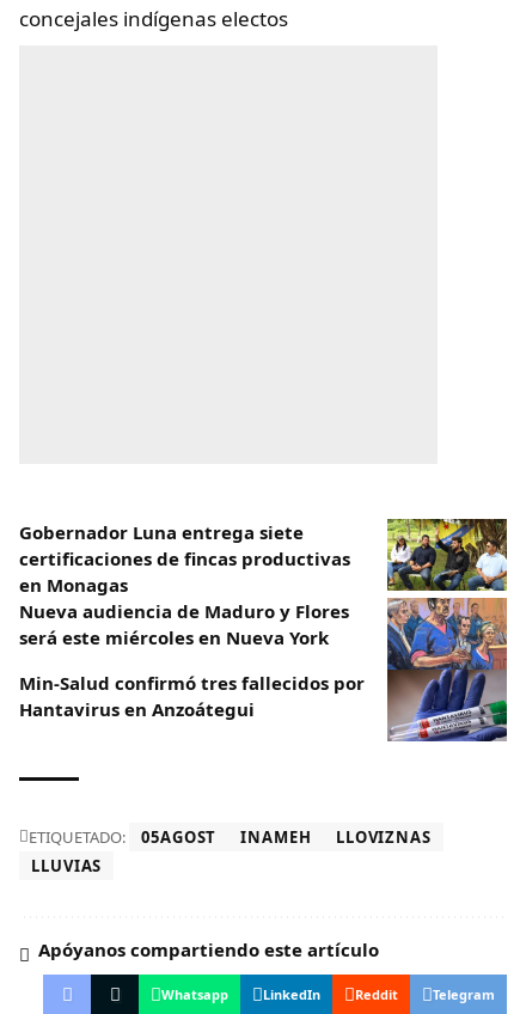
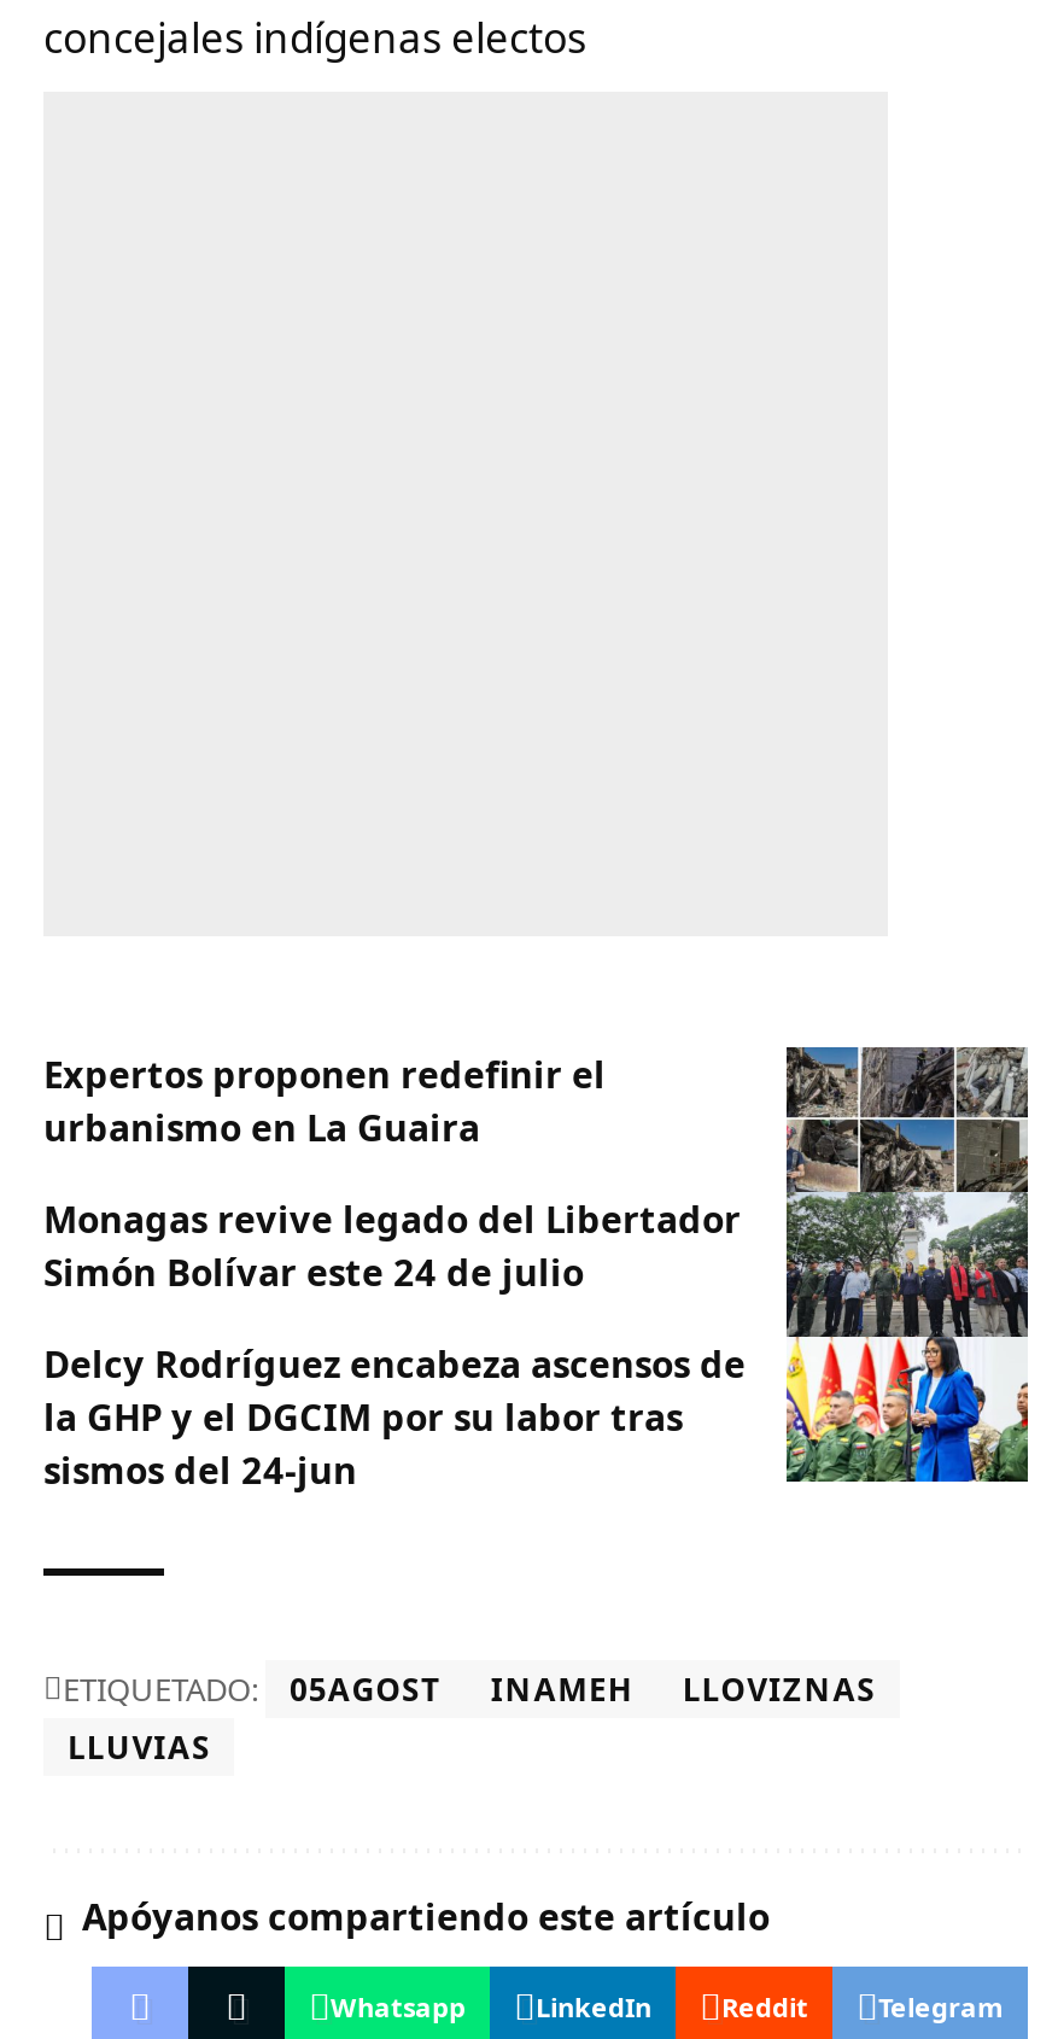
- [image]
- Gobernador Luna entrega siete
- certificaciones de fincas productivas
- en Monagas
- Nueva audiencia de Maduro y Flores
- será este miércoles en Nueva York
- Min-Salud confirmó tres fallecidos por
- Hantavirus en Anzoátegui
+ [image]
+ Expertos proponen redefinir el
+ urbanismo en La Guaira
+ Monagas revive legado del Libertador
+ Simón Bolívar este 24 de julio
+ Delcy Rodríguez encabeza ascensos de
+ la GHP y el DGCIM por su labor tras
+ sismos del 24-jun
